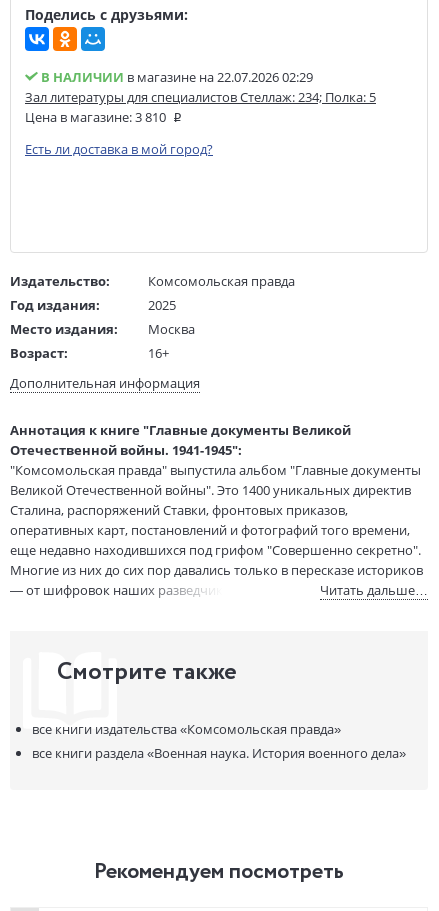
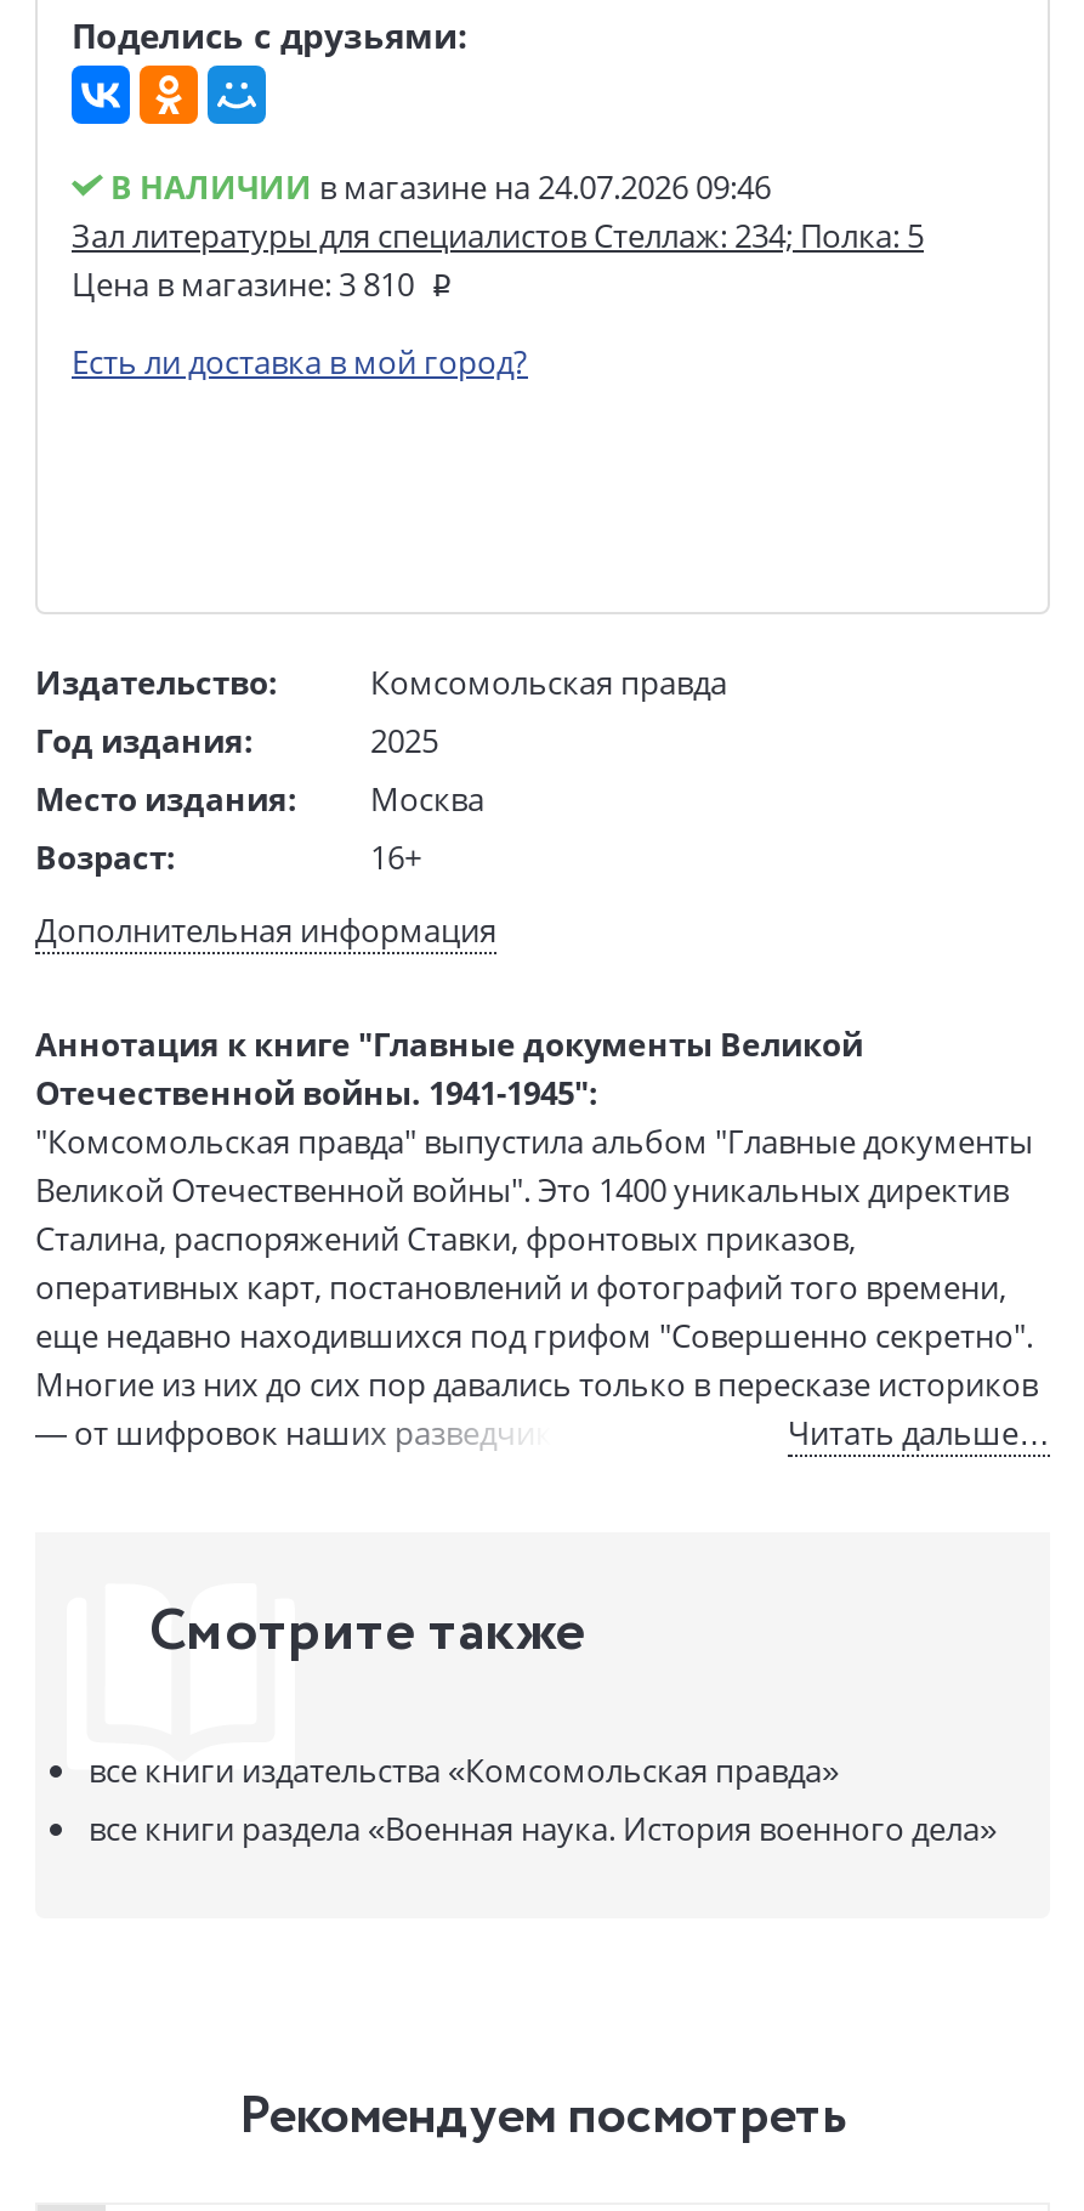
- В НАЛИЧИИ в магазине на 22.07.2026 02:29
+ В НАЛИЧИИ в магазине на 24.07.2026 09:46
